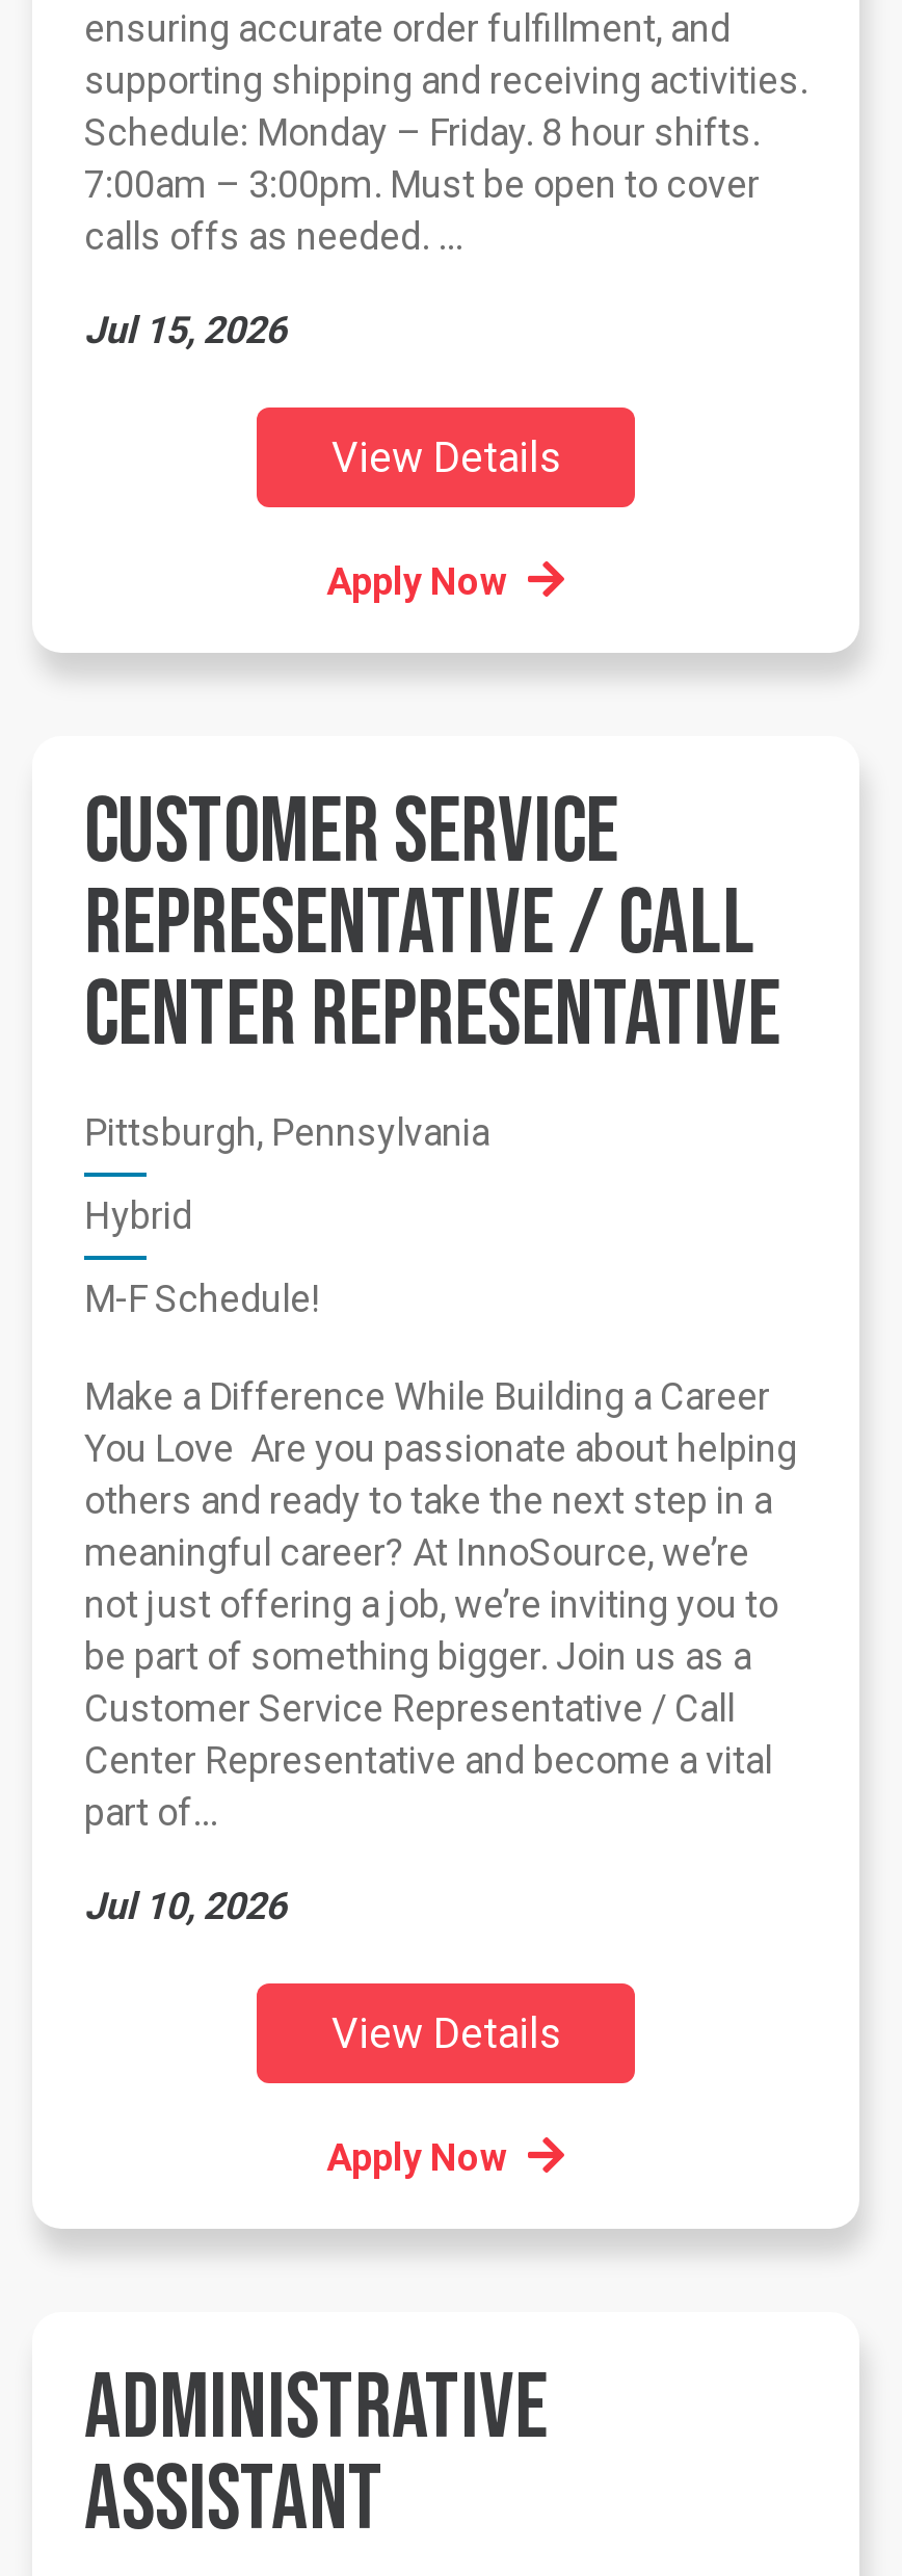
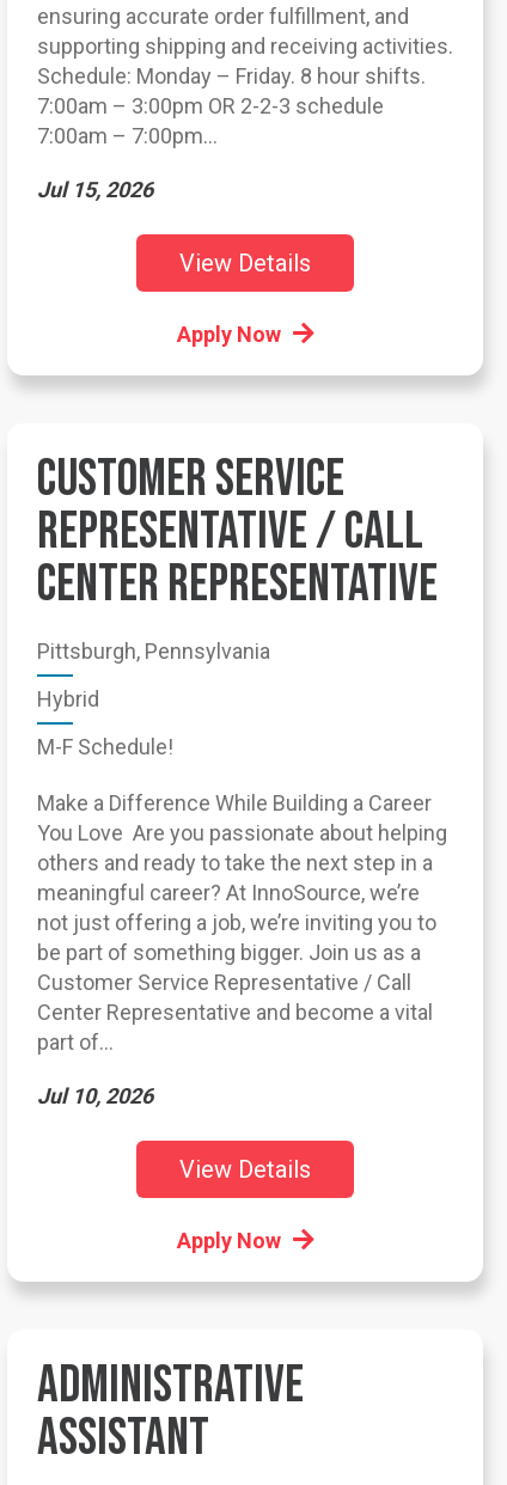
- 7:00am – 3:00pm. Must be open to cover
- calls offs as needed. ...
+ 7:00am – 3:00pm OR 2-2-3 schedule
+ 7:00am – 7:00pm...
